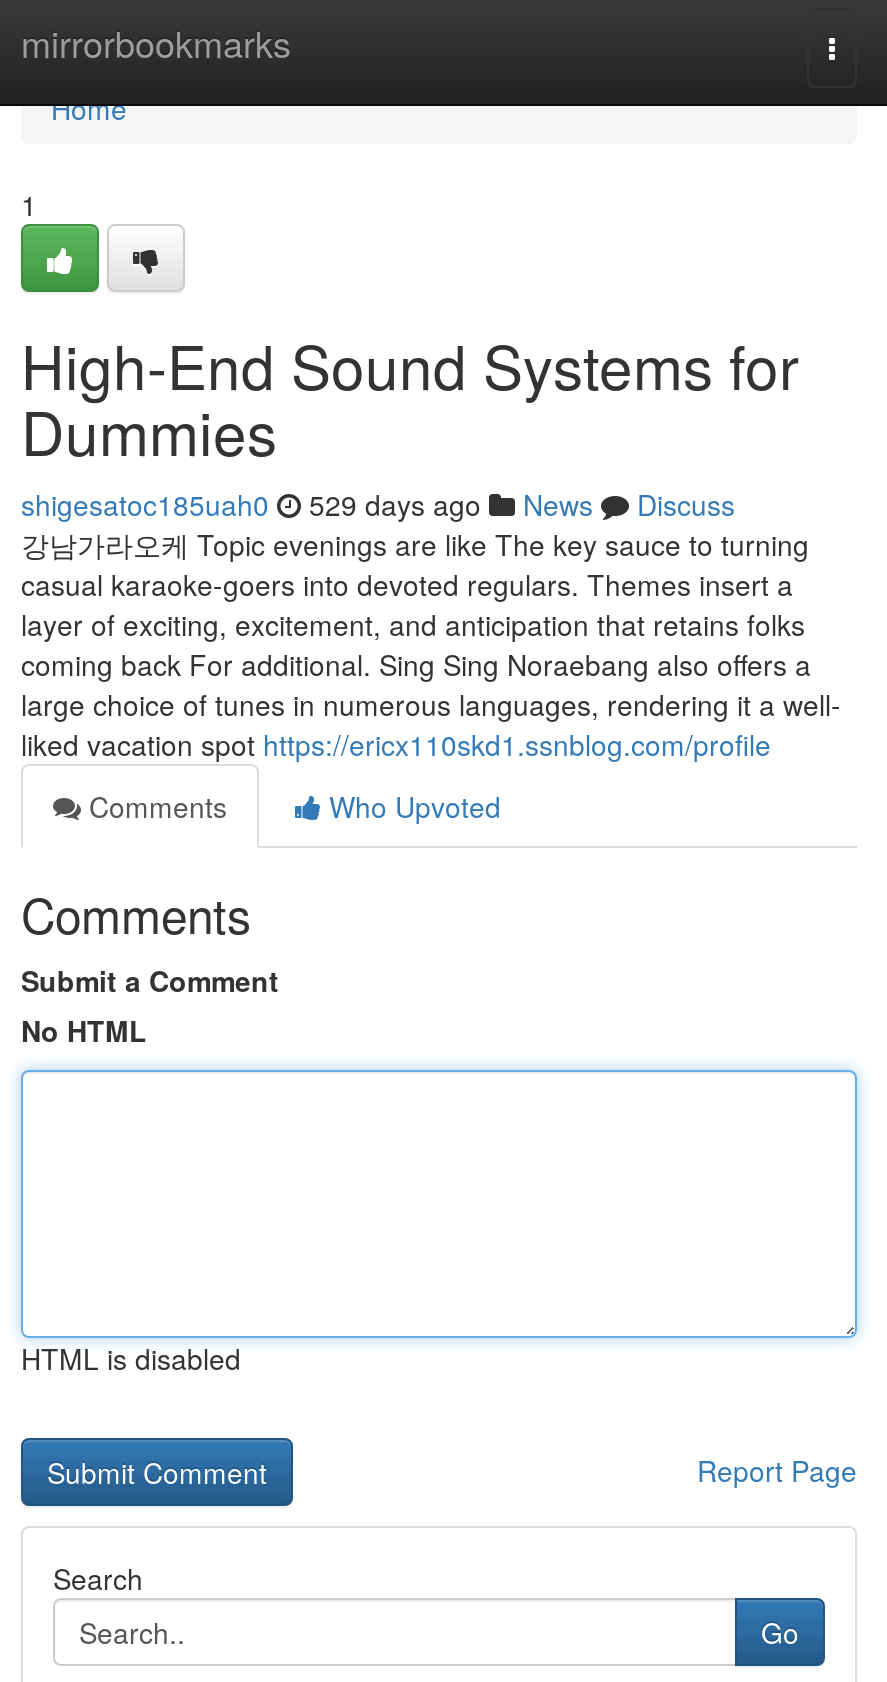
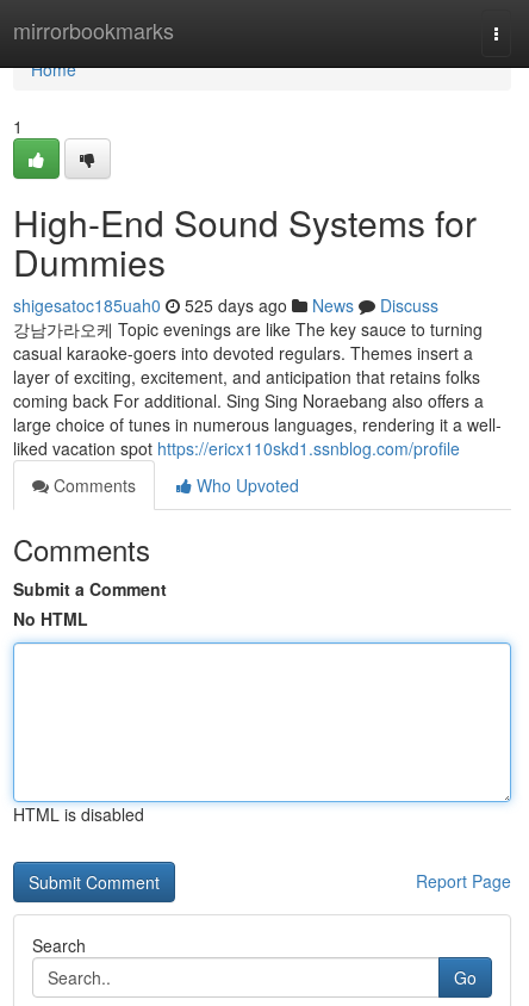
- shigesatoc185uah0 529 days ago News Discuss
+ shigesatoc185uah0 525 days ago News Discuss
